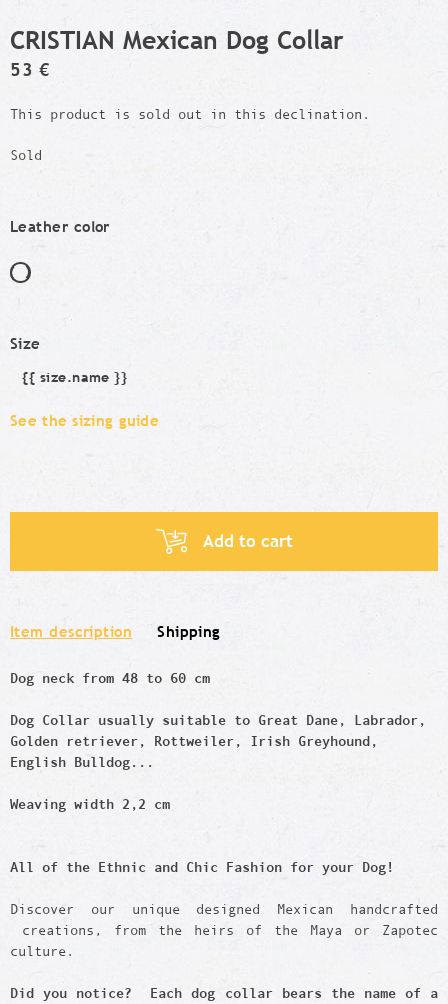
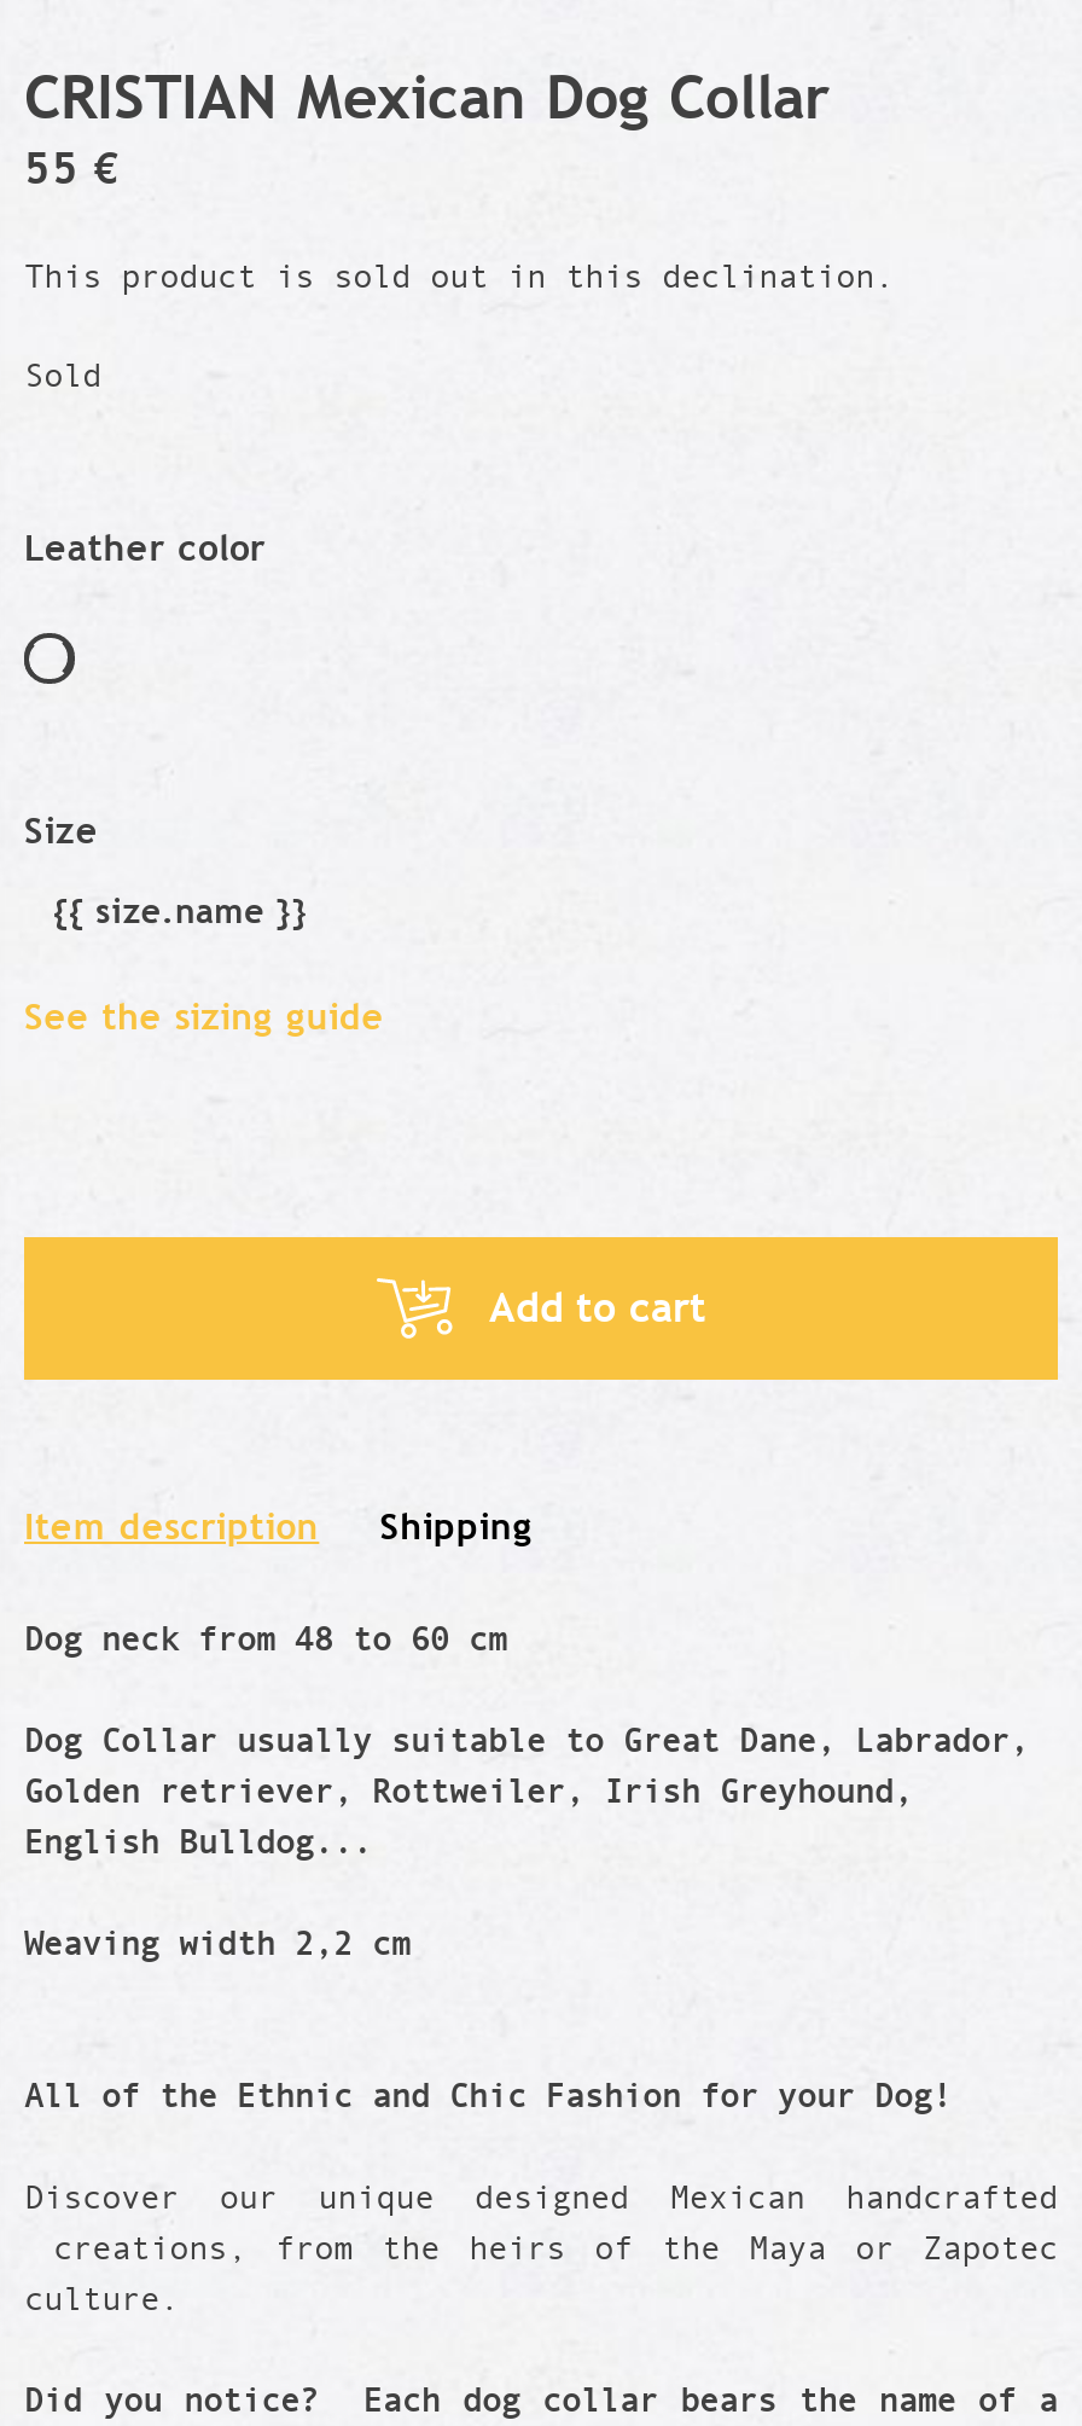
- 53 €
+ 55 €
